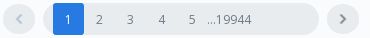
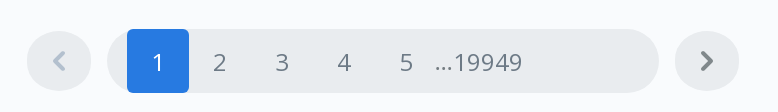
- 1 2 3 4 5 19944
+ 1 2 3 4 5 19949
